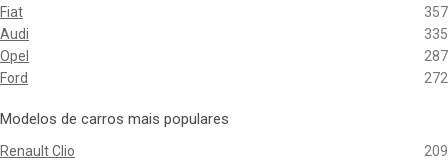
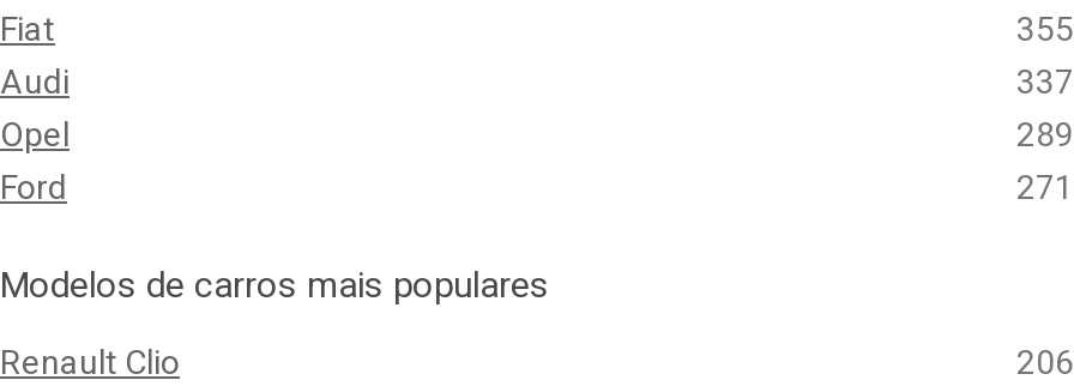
- 357
+ 355

- 335
+ 337

- 287
+ 289

- 272
+ 271

- 209
+ 206
